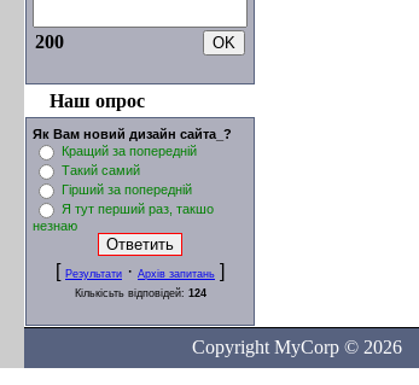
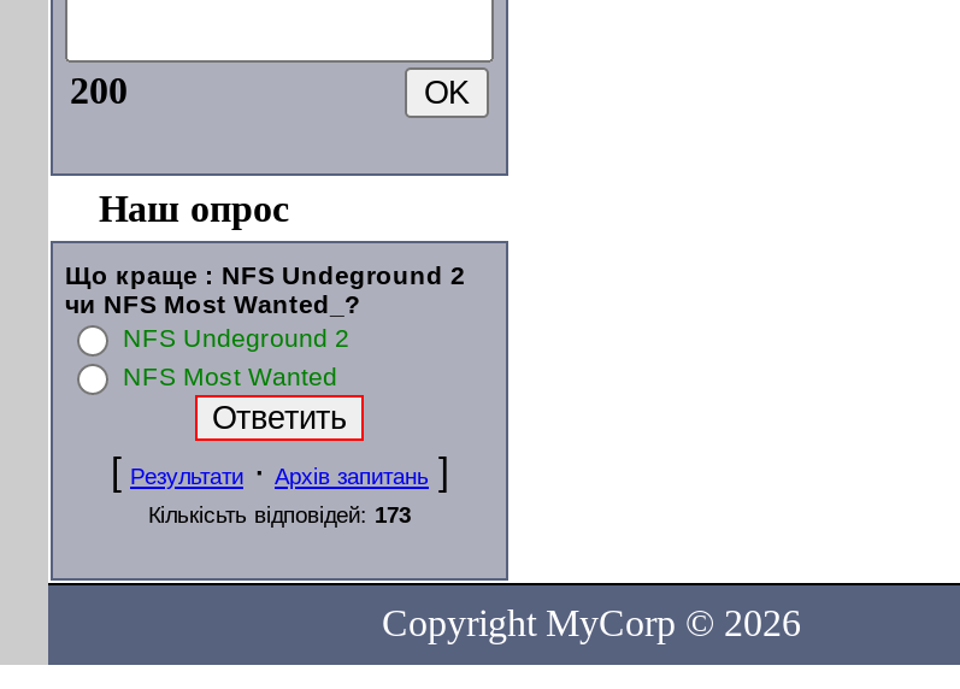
- Як Вам новий дизайн сайта_?
- Кращий за попередній
- Такий самий
- Гірший за попередній
- Я тут перший раз, такшо
- незнаю
+ Що краще : NFS Undeground 2
+ чи NFS Most Wanted_?
+ NFS Undeground 2
+ NFS Most Wanted

- Кількісьть відповідей: 124
+ Кількісьть відповідей: 173
